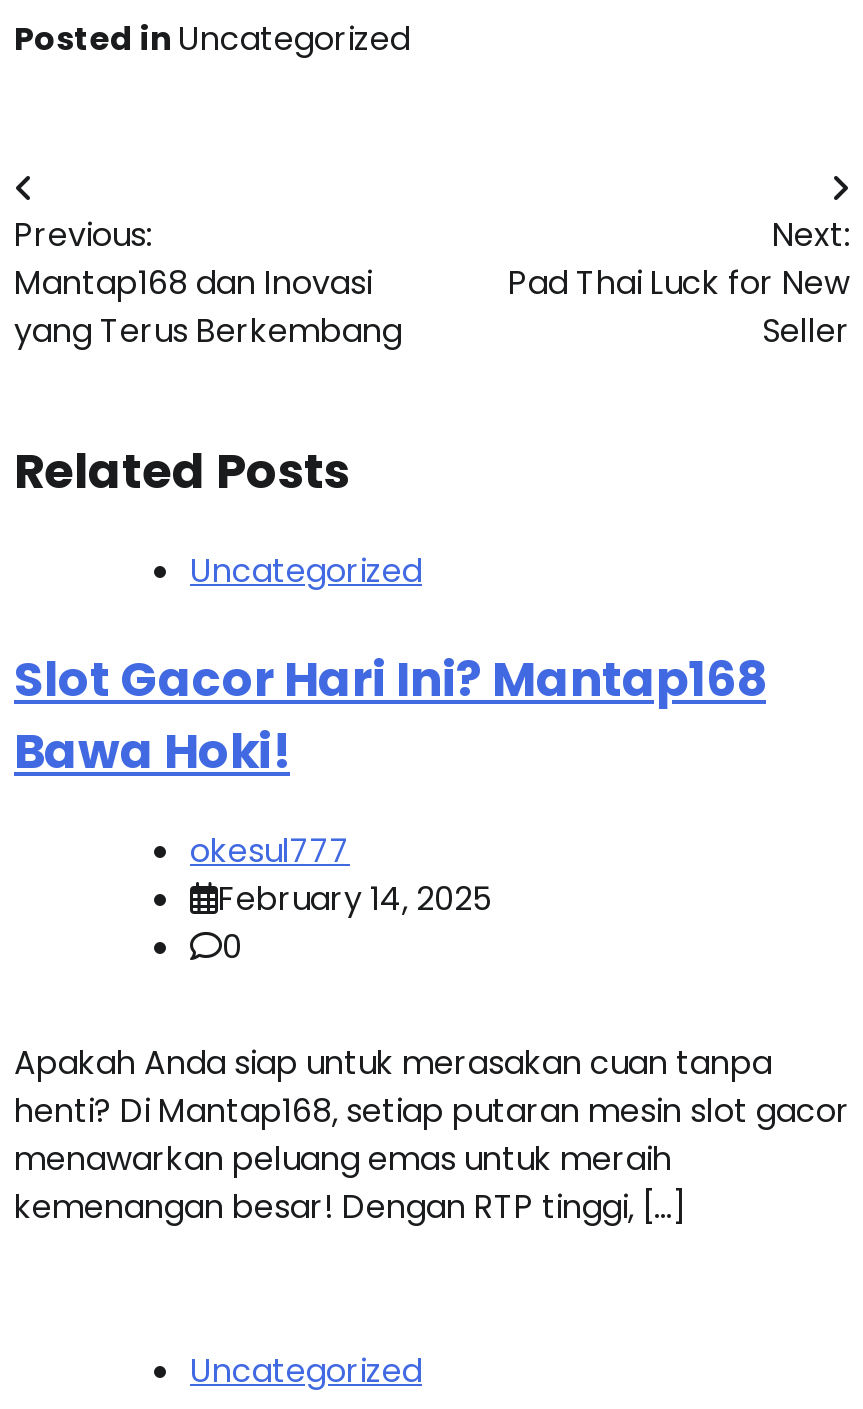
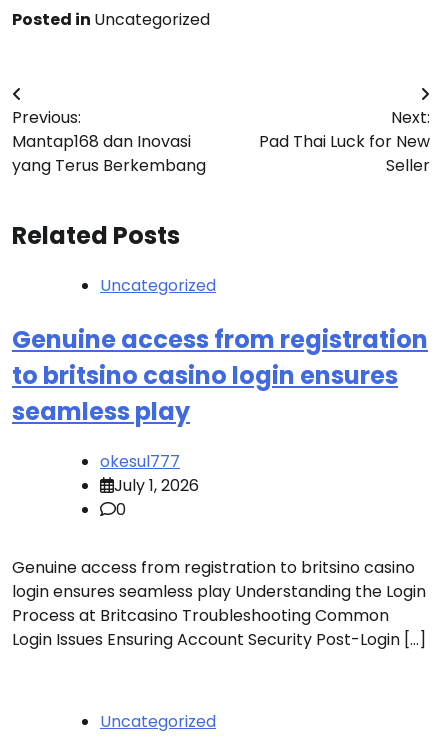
- Slot Gacor Hari Ini? Mantap168
- Bawa Hoki!
+ Genuine access from registration
+ to britsino casino login ensures
+ seamless play

- February 14, 2025
+ July 1, 2026

- Apakah Anda siap untuk merasakan cuan tanpa
- henti? Di Mantap168, setiap putaran mesin slot gacor
- menawarkan peluang emas untuk meraih
- kemenangan besar! Dengan RTP tinggi, […]
+ Genuine access from registration to britsino casino
+ login ensures seamless play Understanding the Login
+ Process at Britcasino Troubleshooting Common
+ Login Issues Ensuring Account Security Post-Login […]
